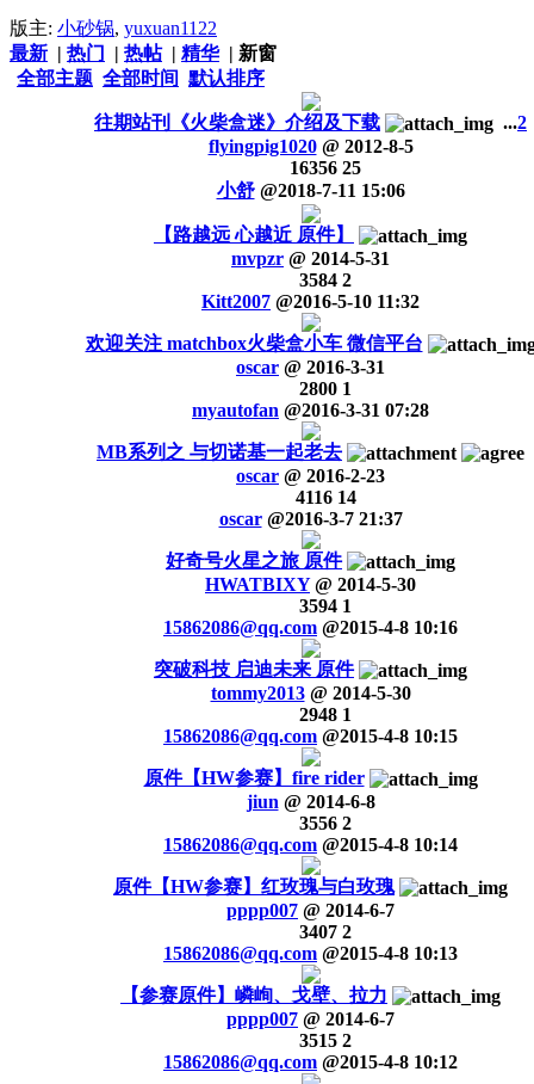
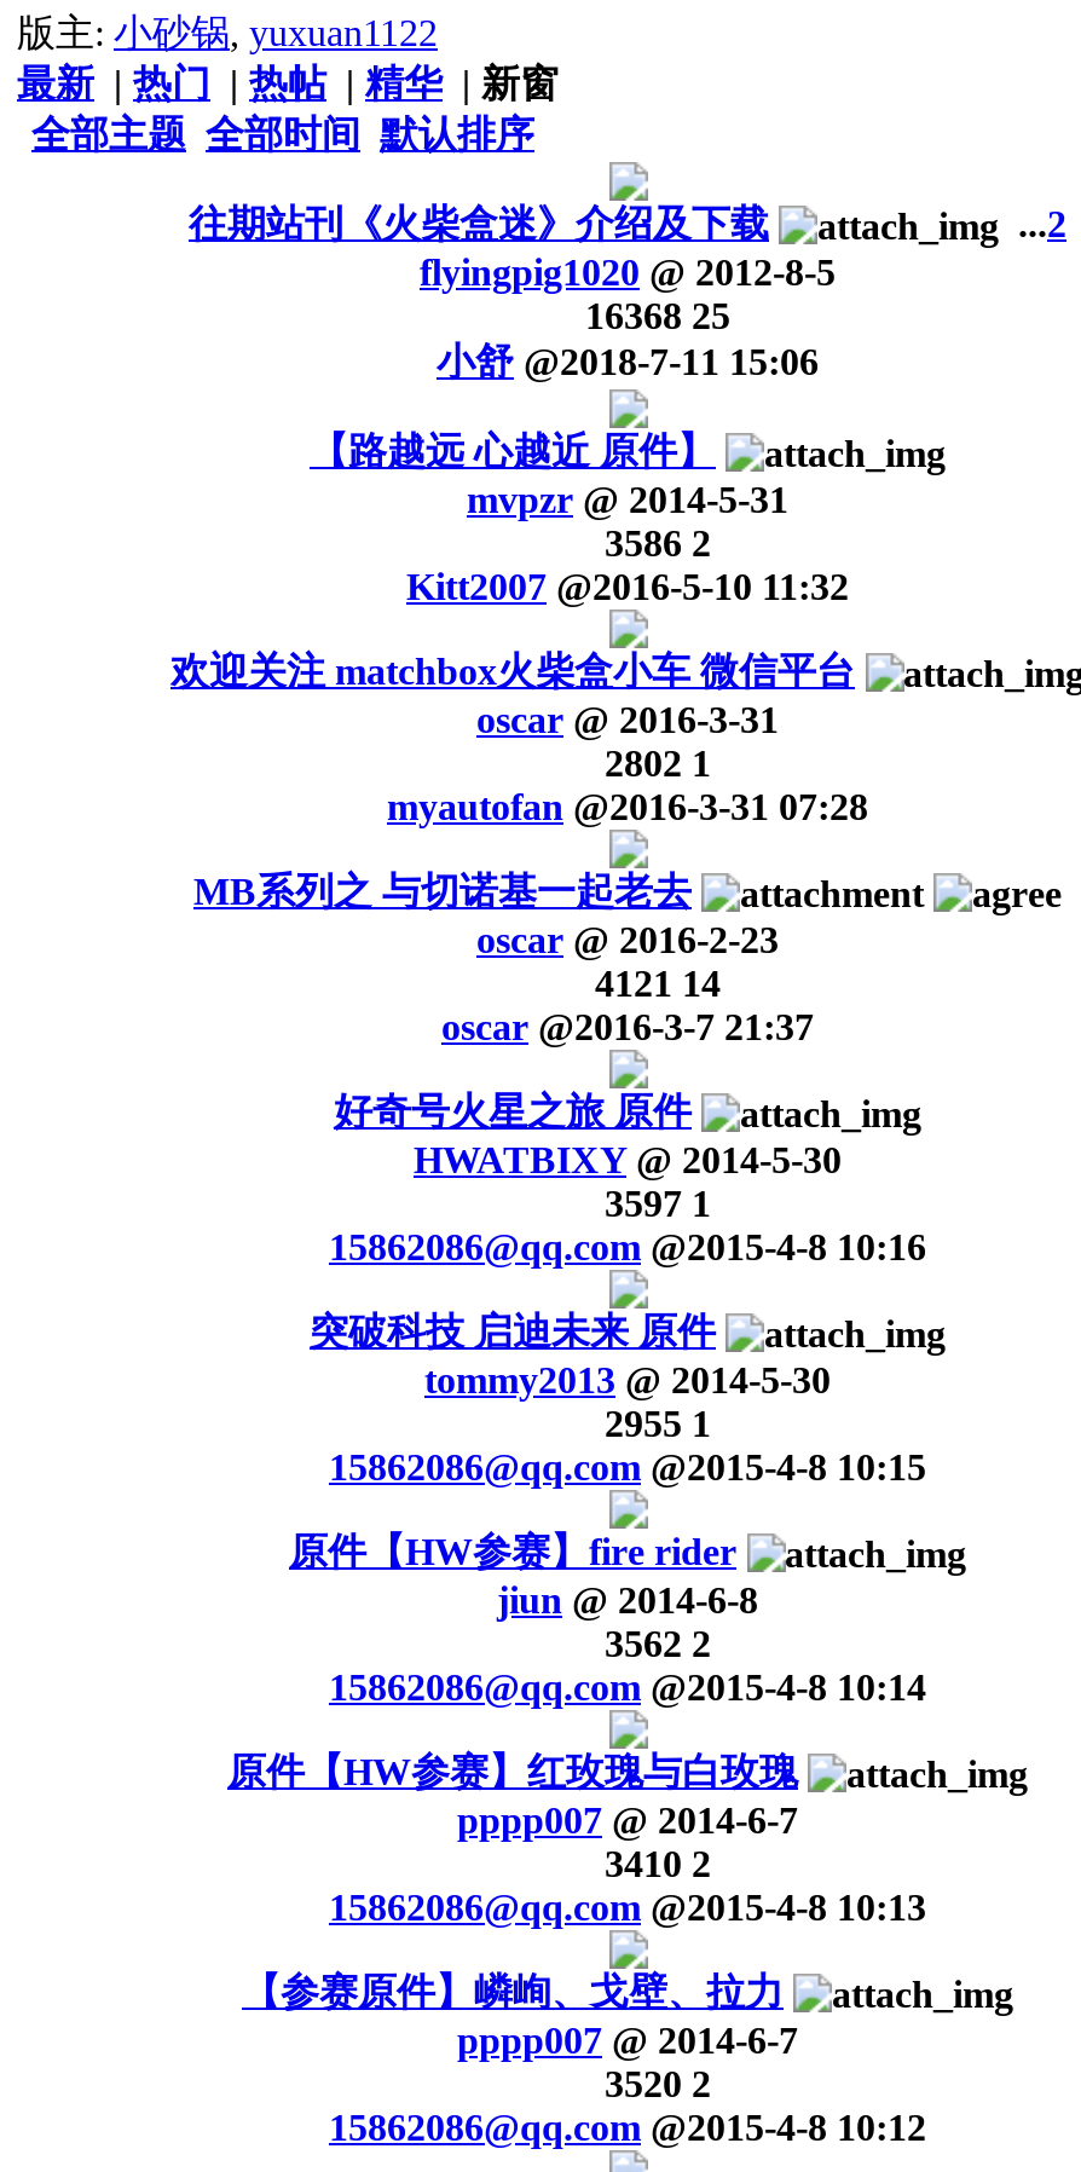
- 16356 25
+ 16368 25

- 3584 2
+ 3586 2

- 2800 1
+ 2802 1

- 4116 14
+ 4121 14

- 3594 1
+ 3597 1

- 2948 1
+ 2955 1

- 3556 2
+ 3562 2

- 3407 2
+ 3410 2

- 3515 2
+ 3520 2
